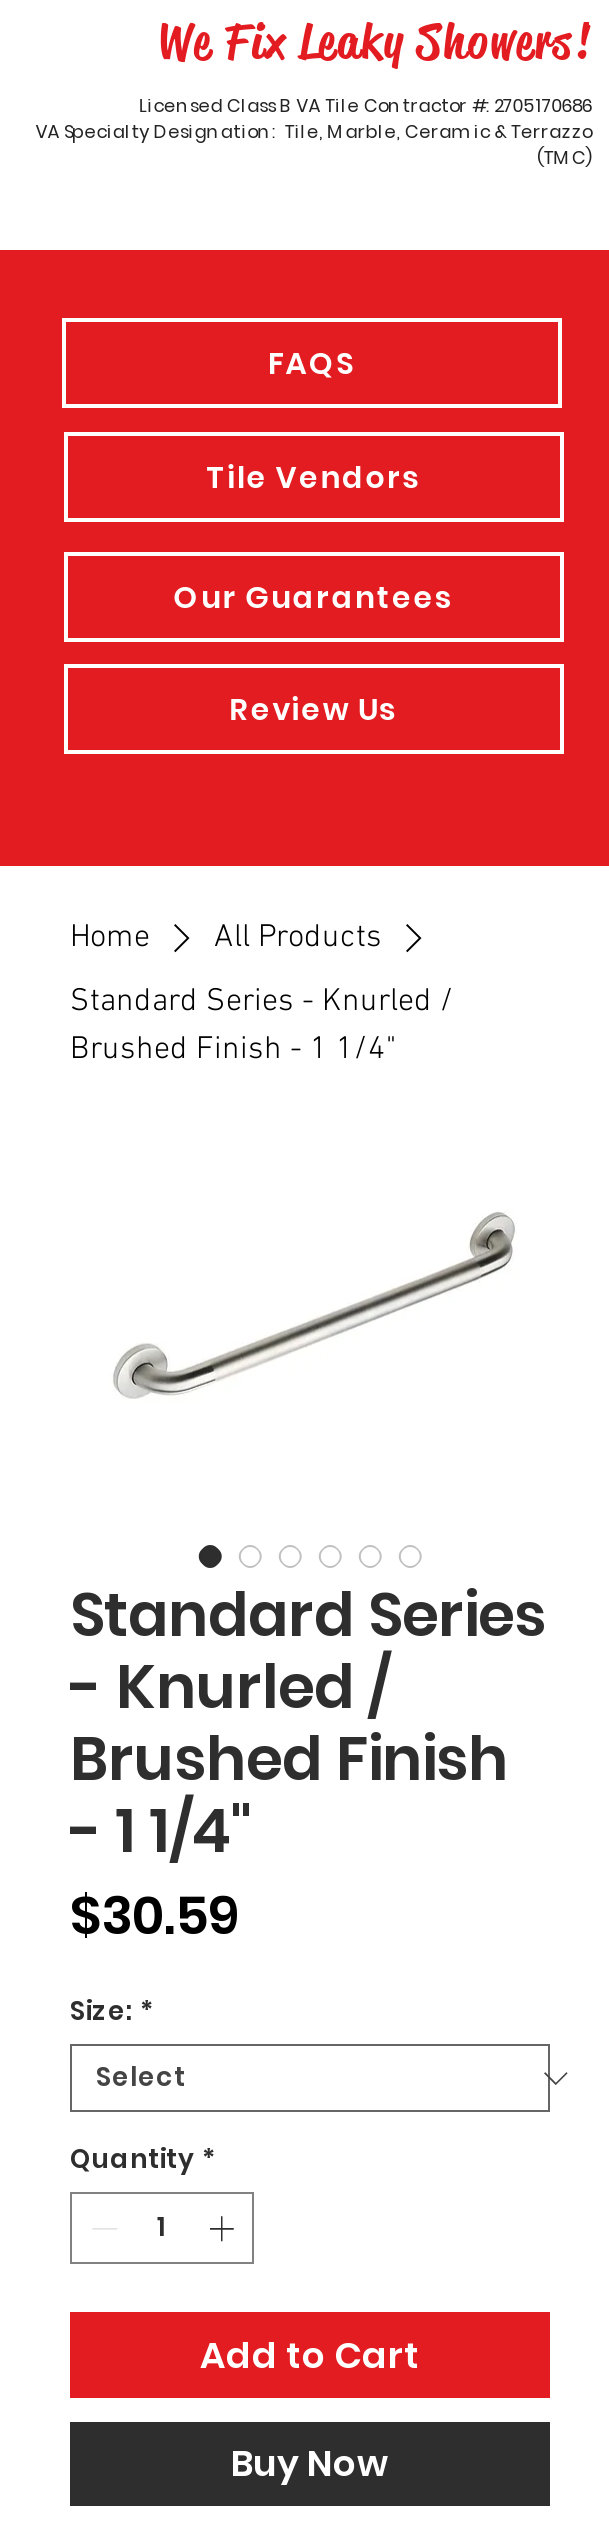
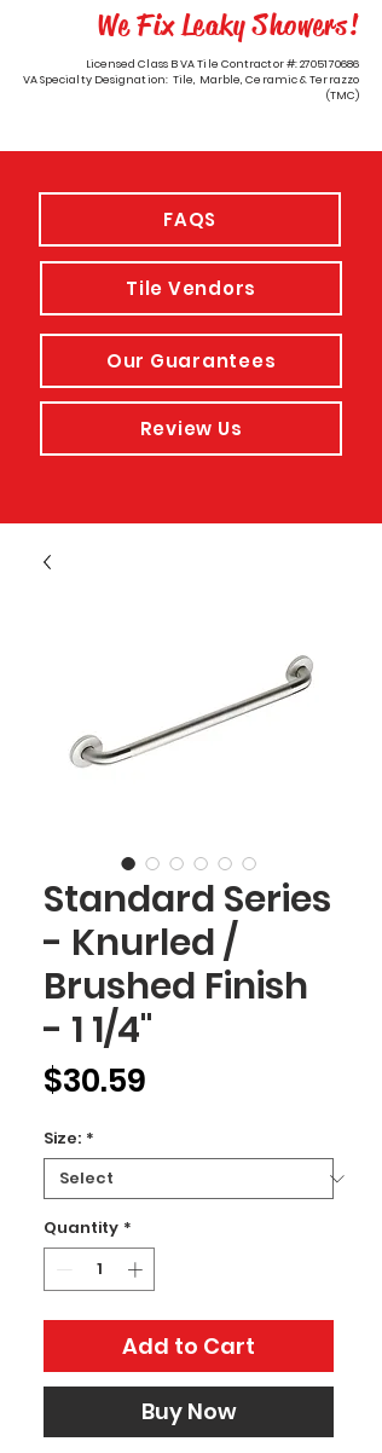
- Home
- All Products
- Standard Series - Knurled /
- Brushed Finish - 1 1/4"
